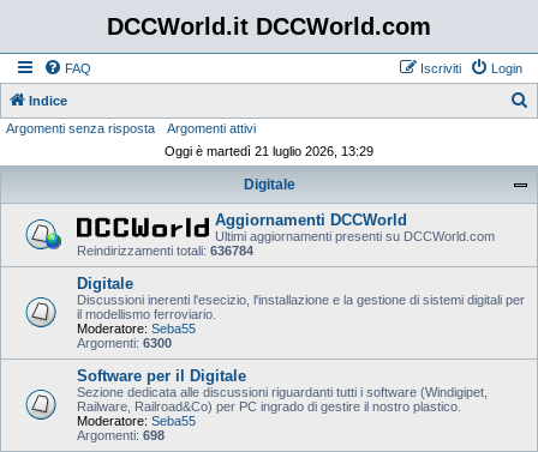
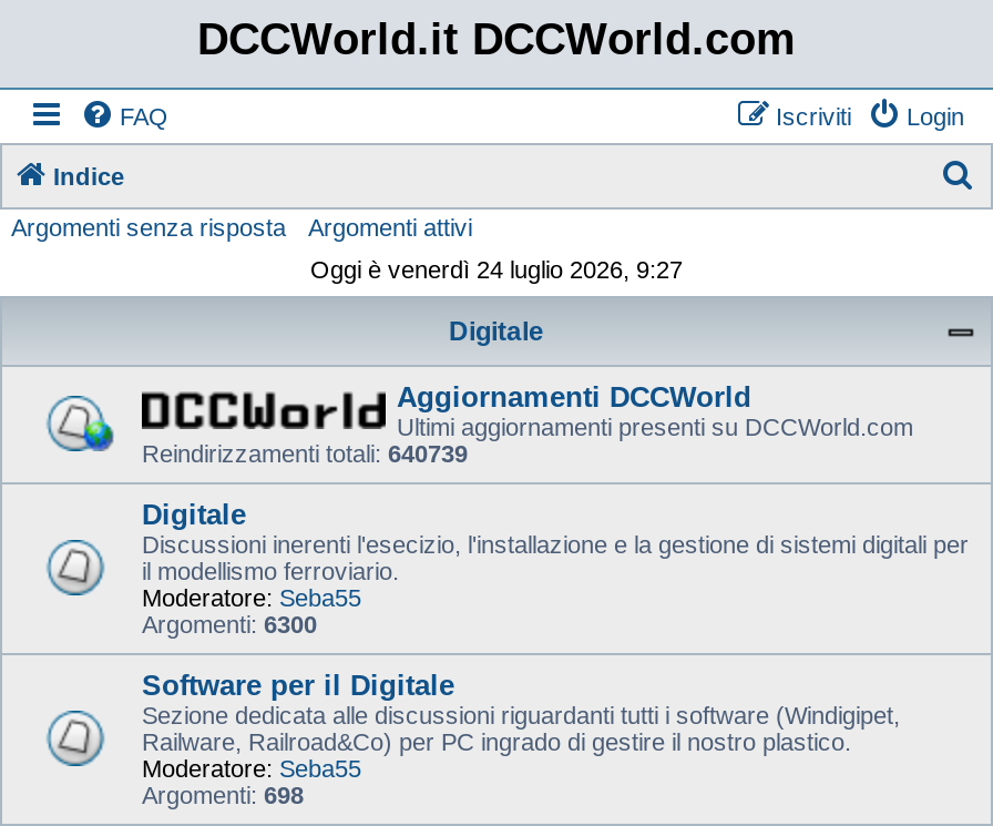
- Oggi è martedì 21 luglio 2026, 13:29
+ Oggi è venerdì 24 luglio 2026, 9:27

- Reindirizzamenti totali: 636784
+ Reindirizzamenti totali: 640739
